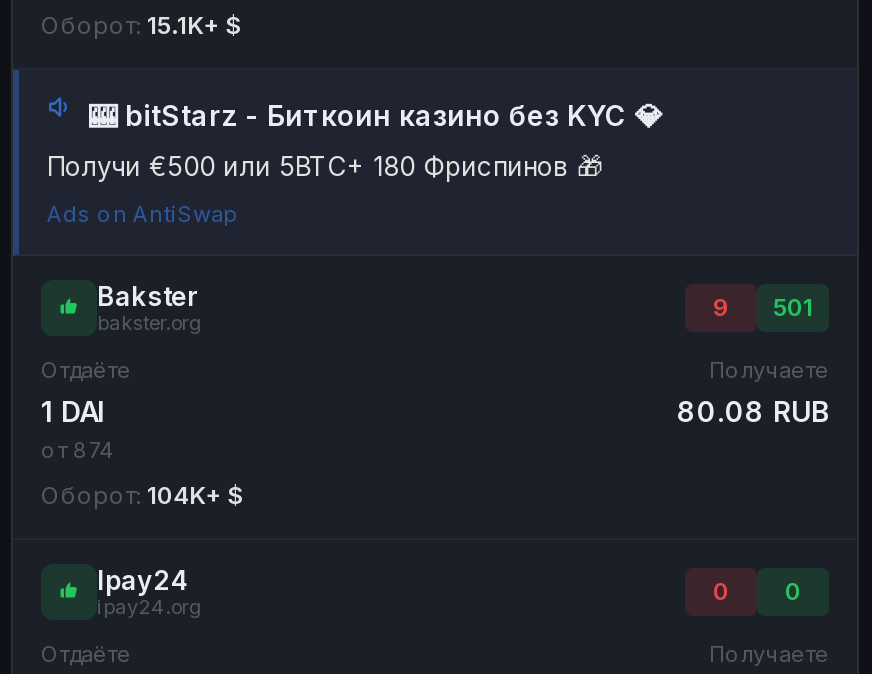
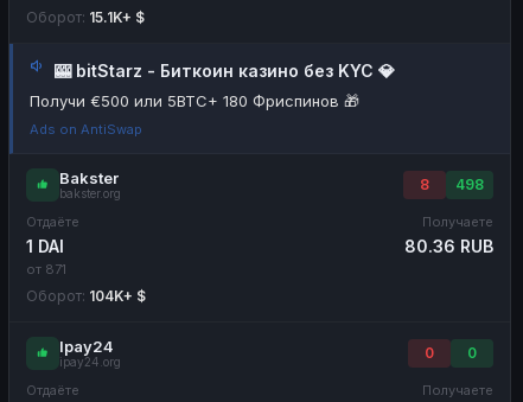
- 9
+ 8

- 501
+ 498

- 80.08 RUB
+ 80.36 RUB

- от 874
+ от 871
